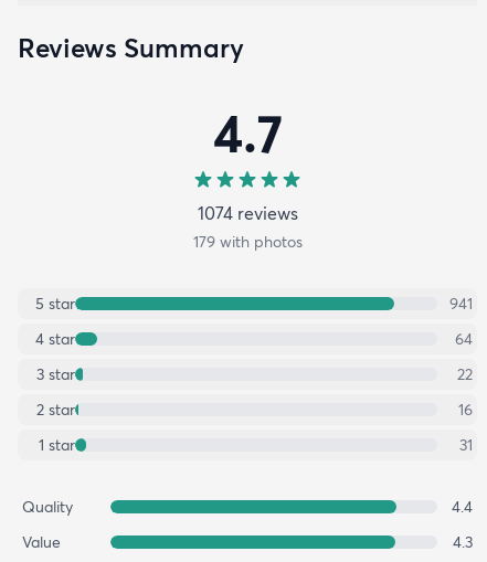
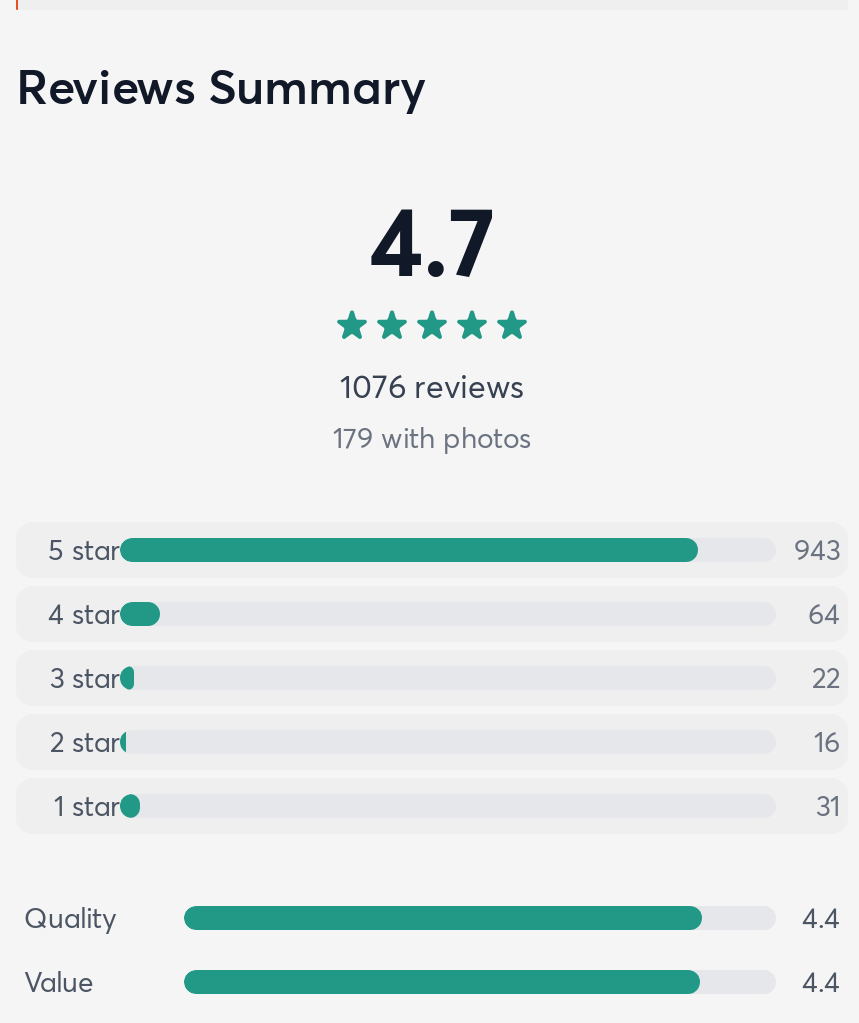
- 1074 reviews
+ 1076 reviews

- 941
+ 943

- 4.3
+ 4.4
